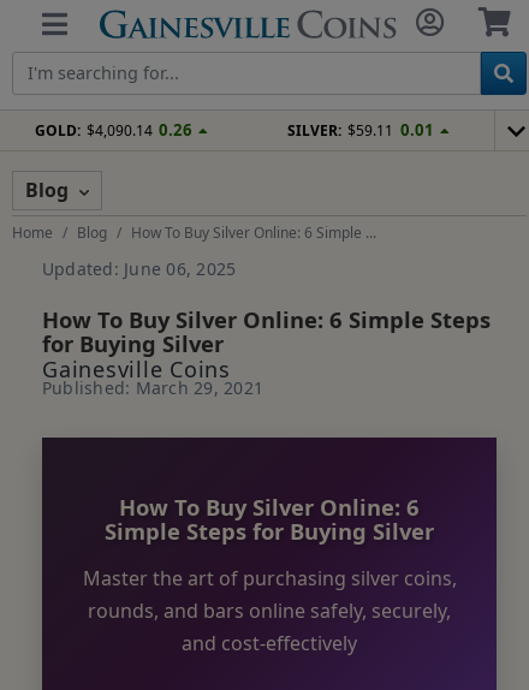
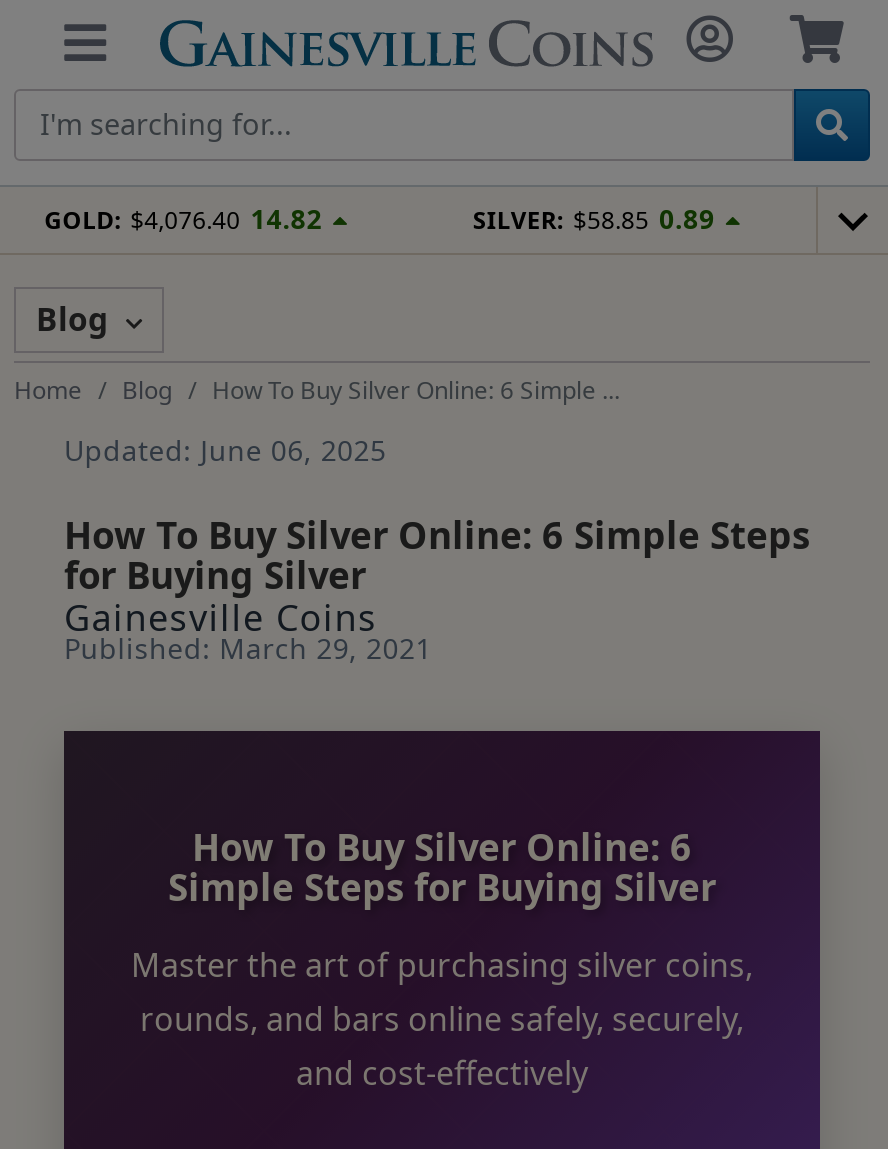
- GOLD: $4,090.14 0.26
+ GOLD: $4,076.40 14.82

- SILVER: $59.11 0.01
+ SILVER: $58.85 0.89
